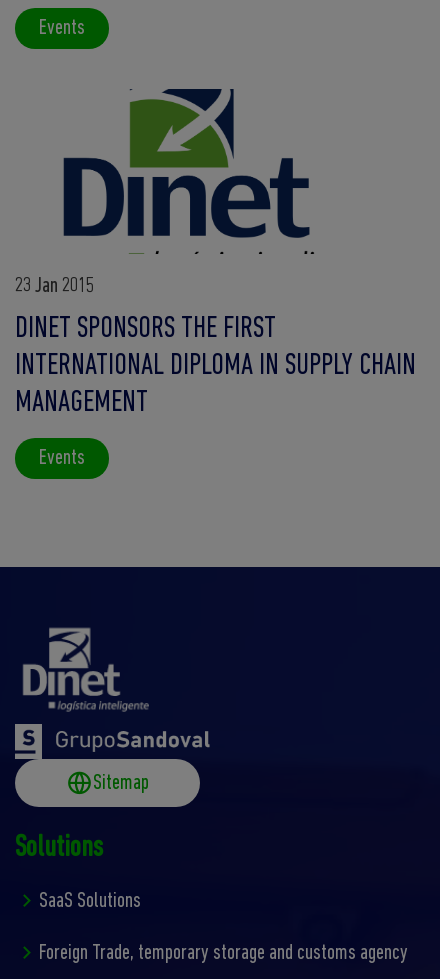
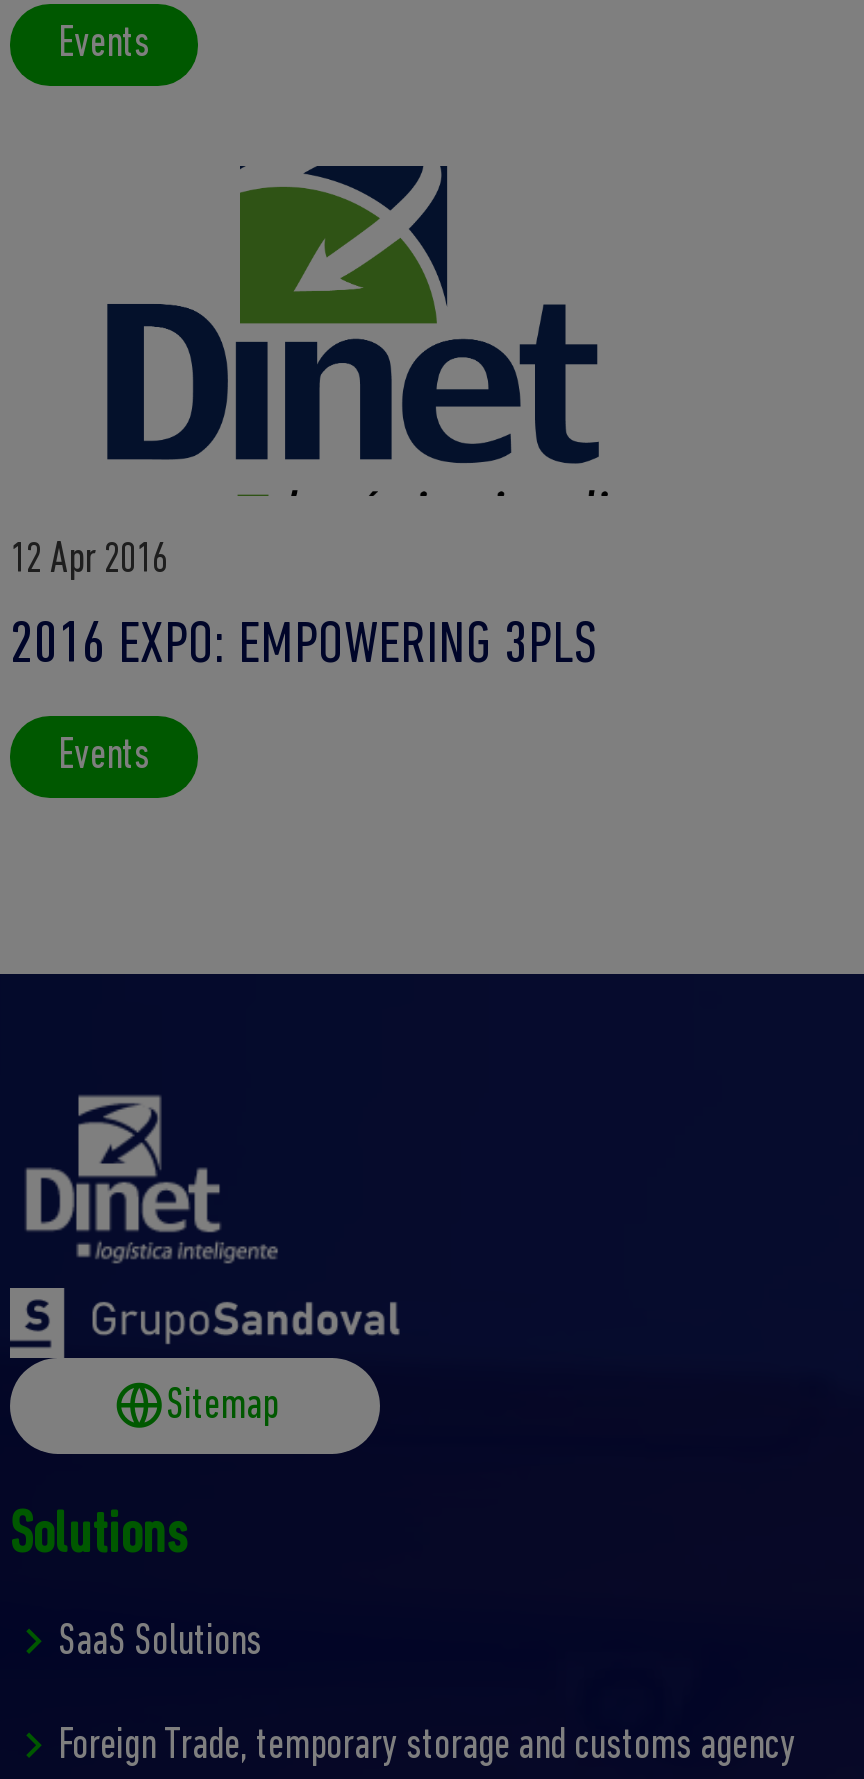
- 23 Jan 2015
+ 12 Apr 2016

- DINET SPONSORS THE FIRST
- INTERNATIONAL DIPLOMA IN SUPPLY CHAIN
- MANAGEMENT
+ 2016 EXPO: EMPOWERING 3PLS
